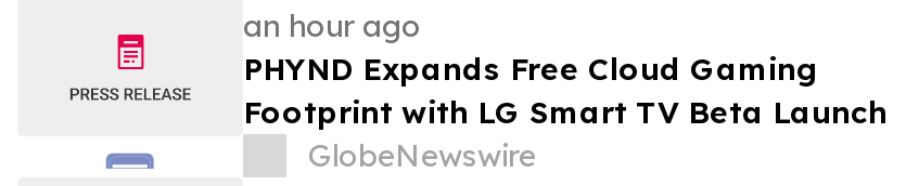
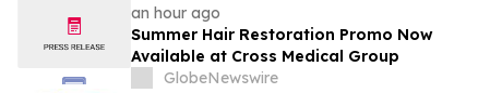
- PHYND Expands Free Cloud Gaming
- Footprint with LG Smart TV Beta Launch
+ Summer Hair Restoration Promo Now
+ Available at Cross Medical Group
